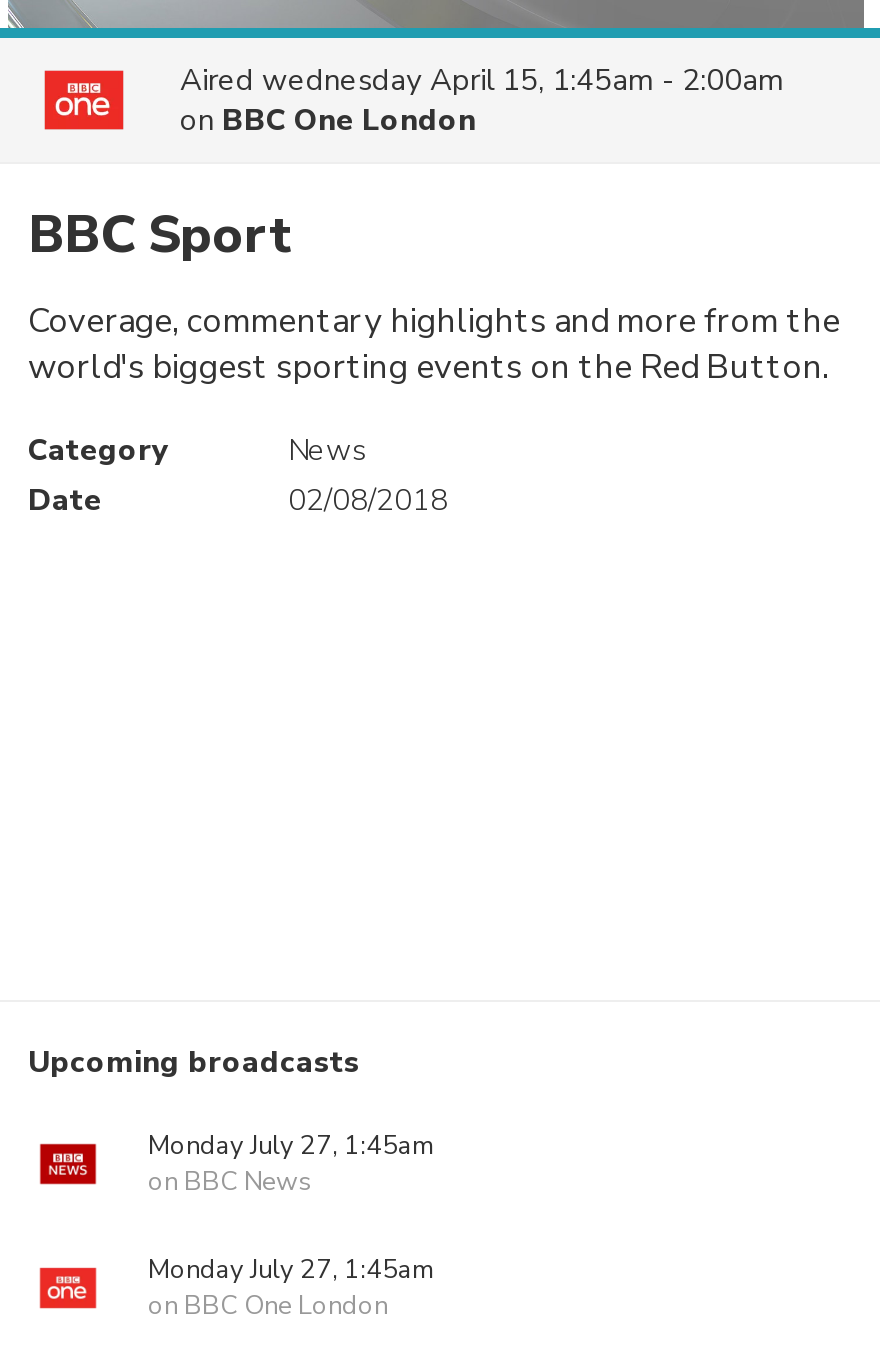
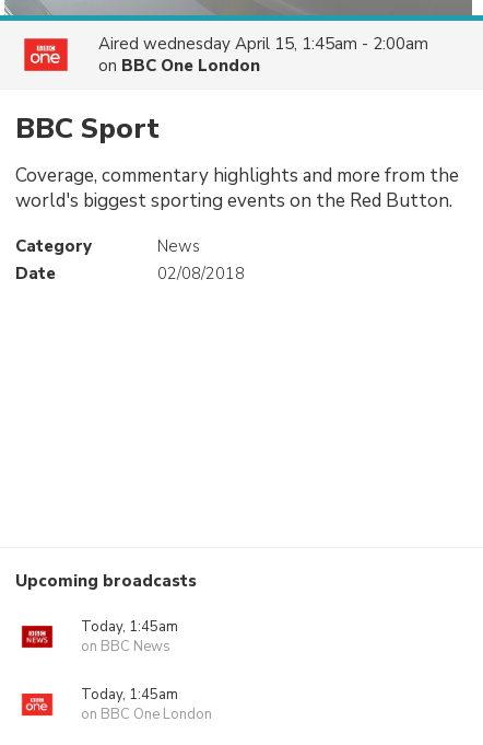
- Monday July 27, 1:45am
+ Today, 1:45am

- Monday July 27, 1:45am
+ Today, 1:45am
